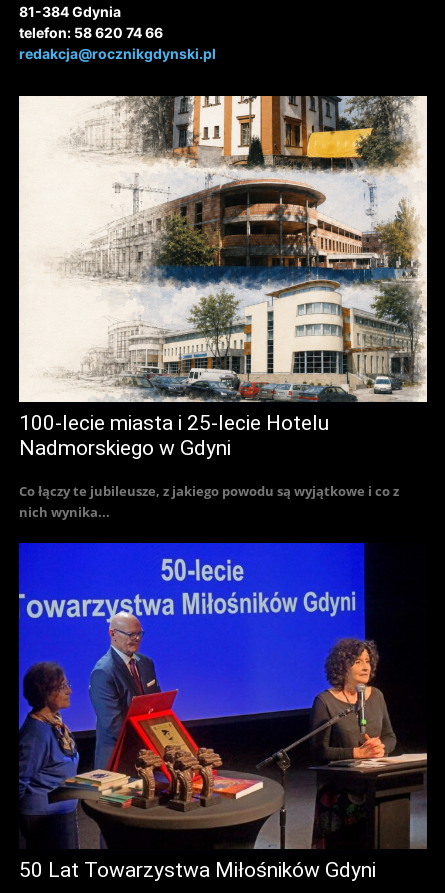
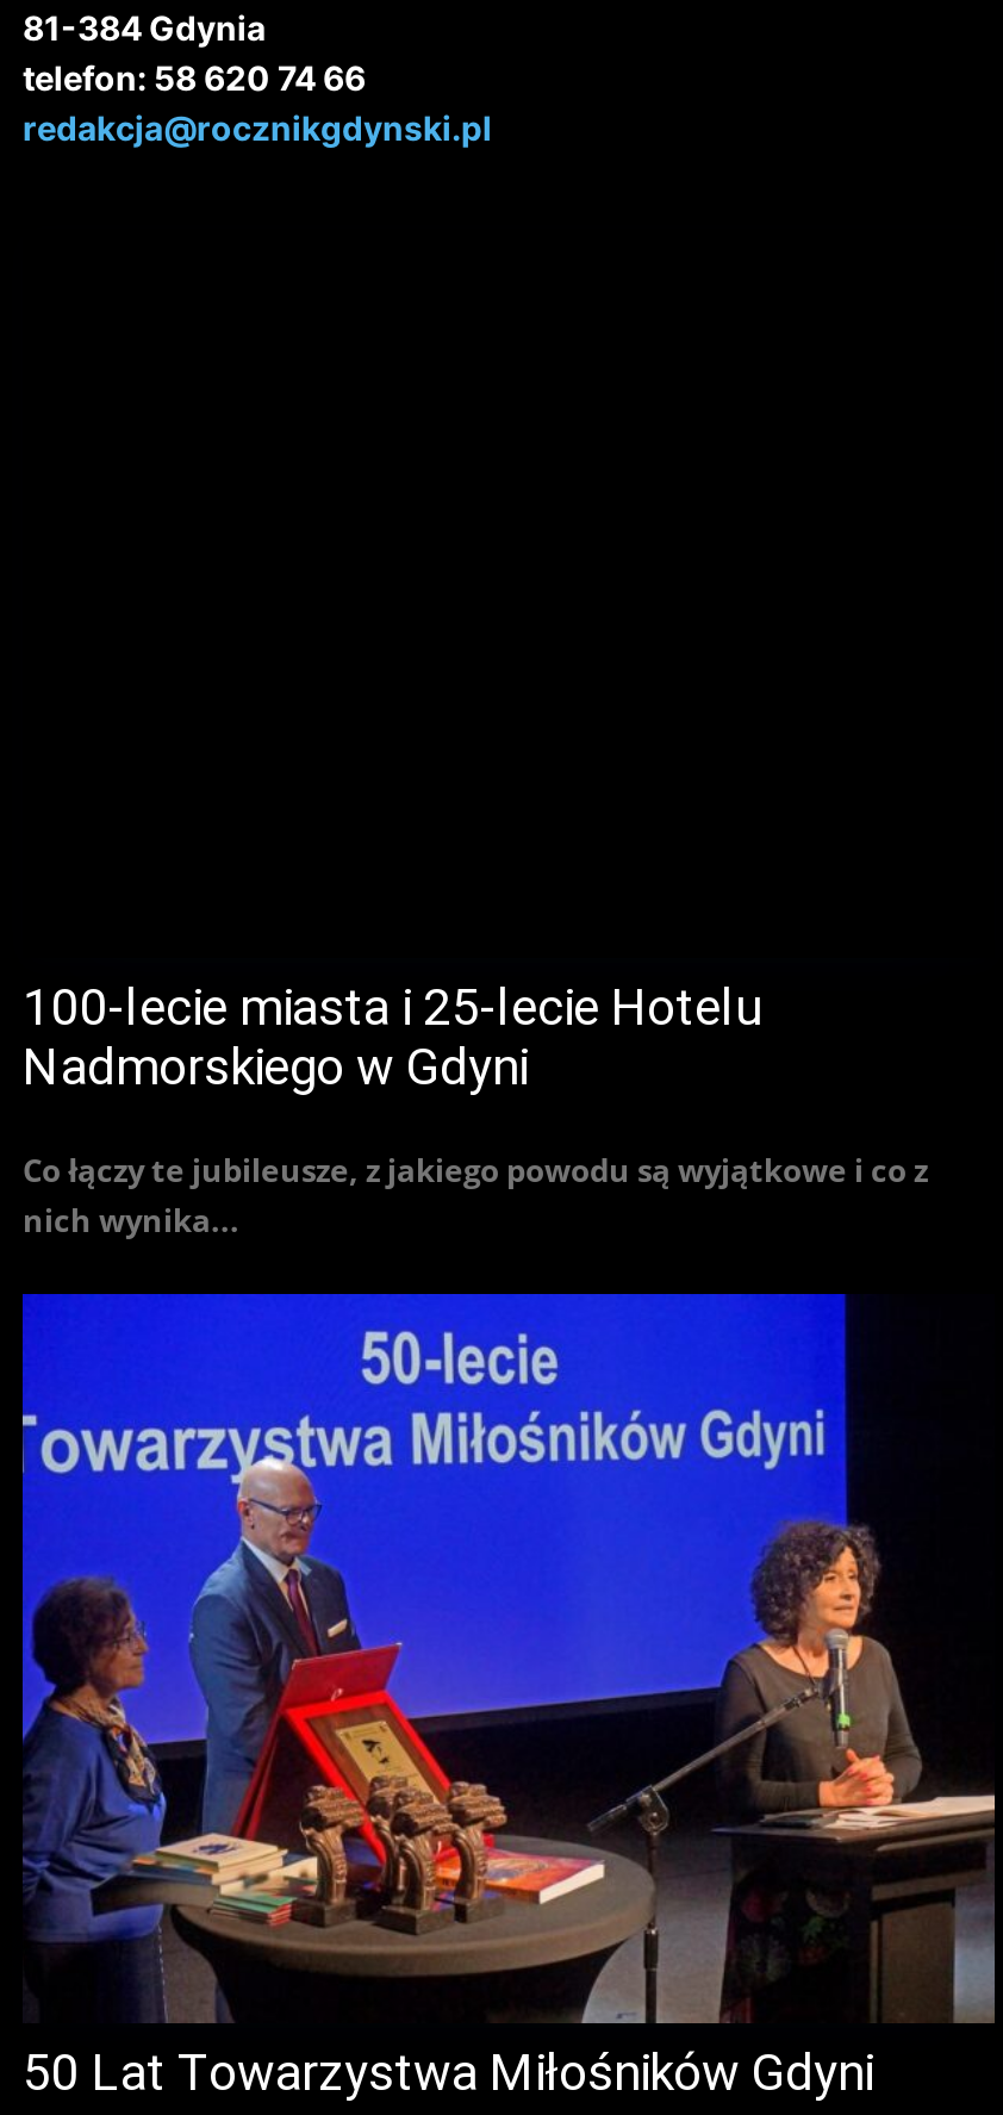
- [image]
